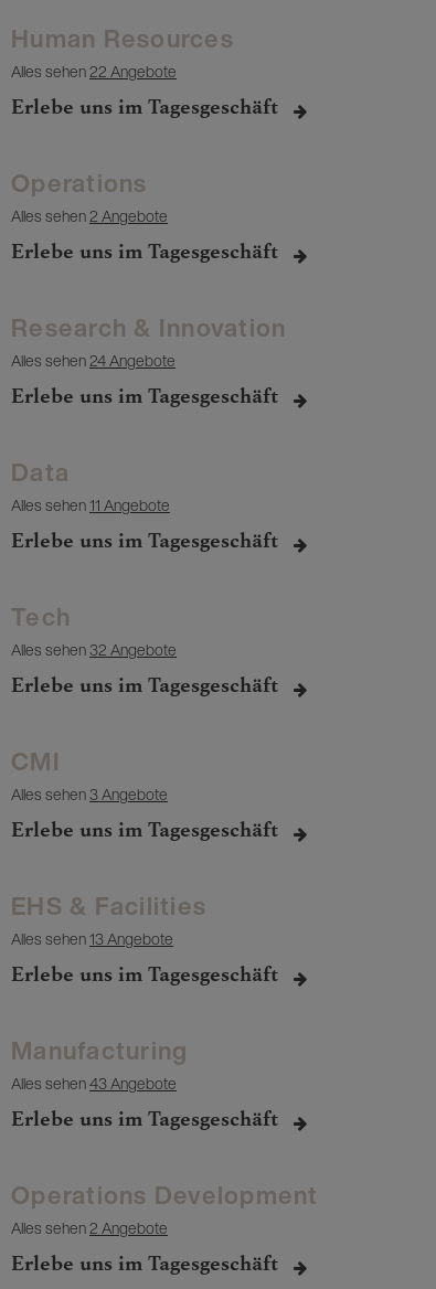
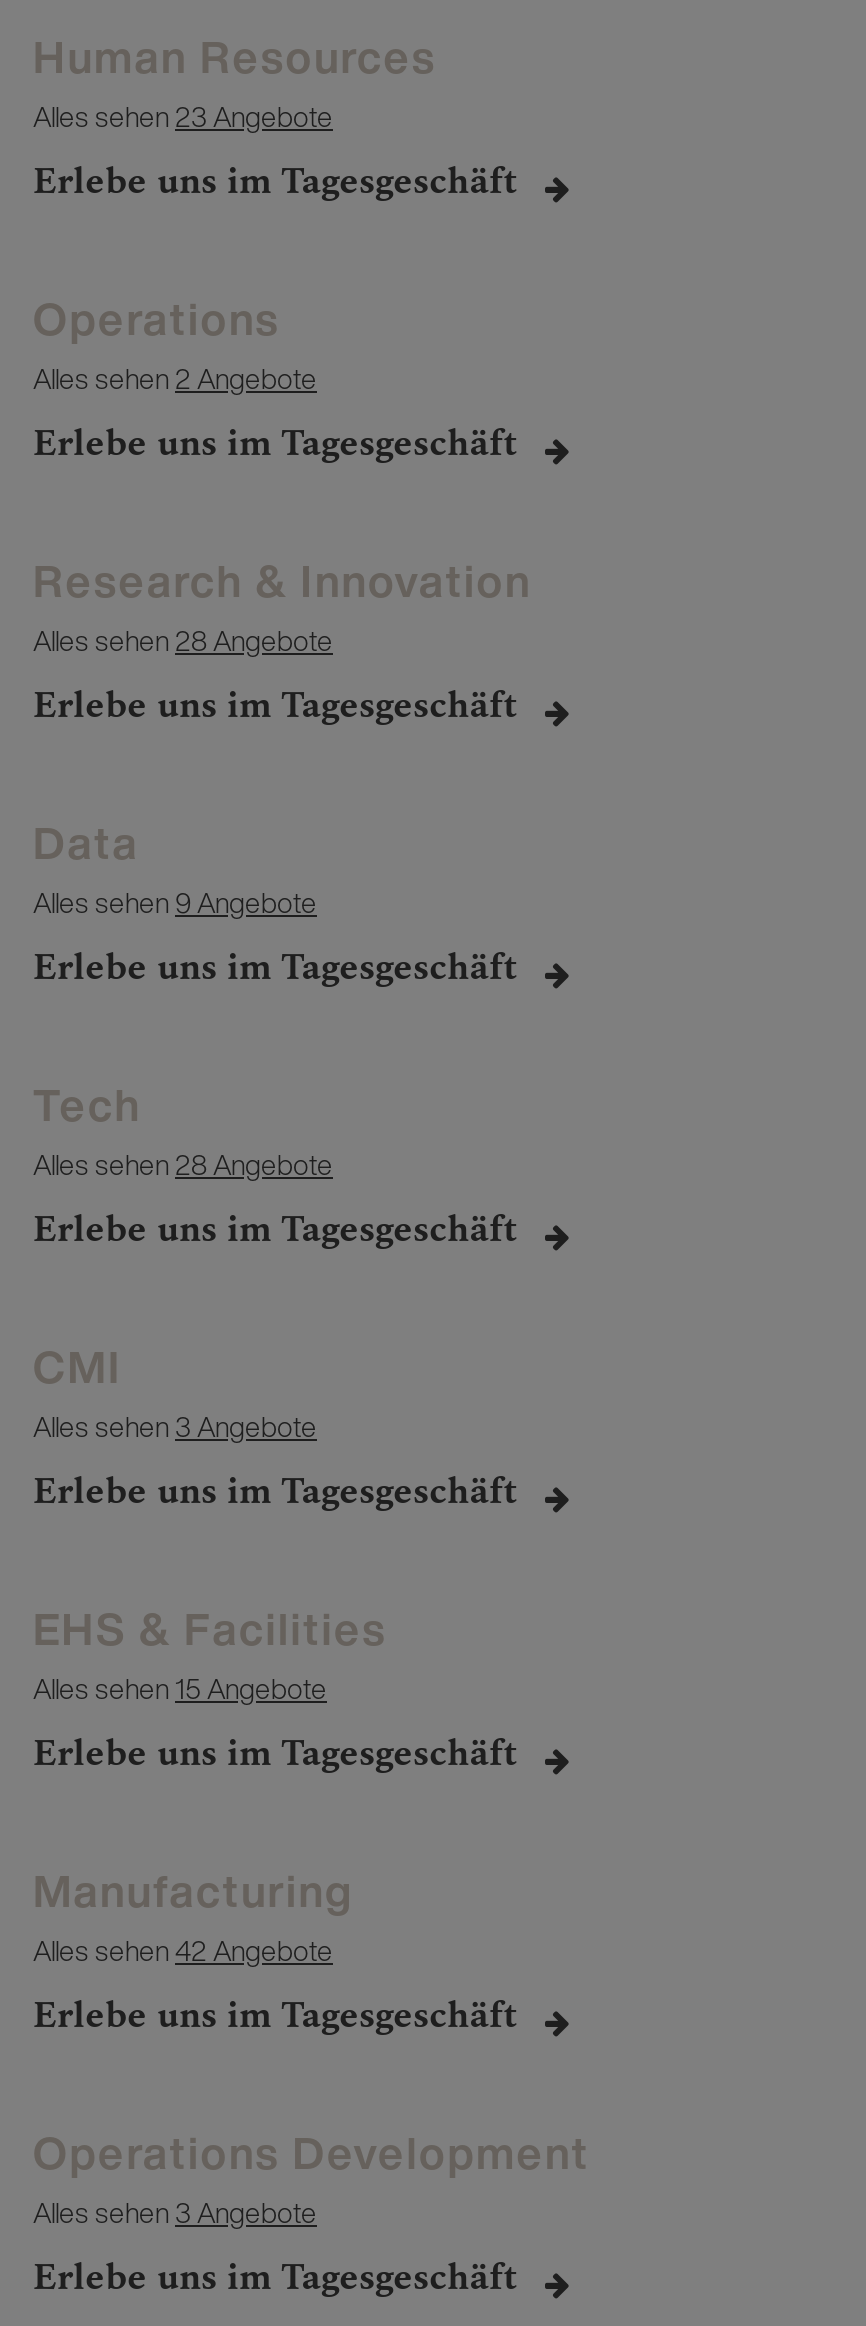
- Alles sehen 22 Angebote
+ Alles sehen 23 Angebote

- Alles sehen 24 Angebote
+ Alles sehen 28 Angebote

- Alles sehen 11 Angebote
+ Alles sehen 9 Angebote

- Alles sehen 32 Angebote
+ Alles sehen 28 Angebote

- Alles sehen 13 Angebote
+ Alles sehen 15 Angebote

- Alles sehen 43 Angebote
+ Alles sehen 42 Angebote

- Alles sehen 2 Angebote
+ Alles sehen 3 Angebote
